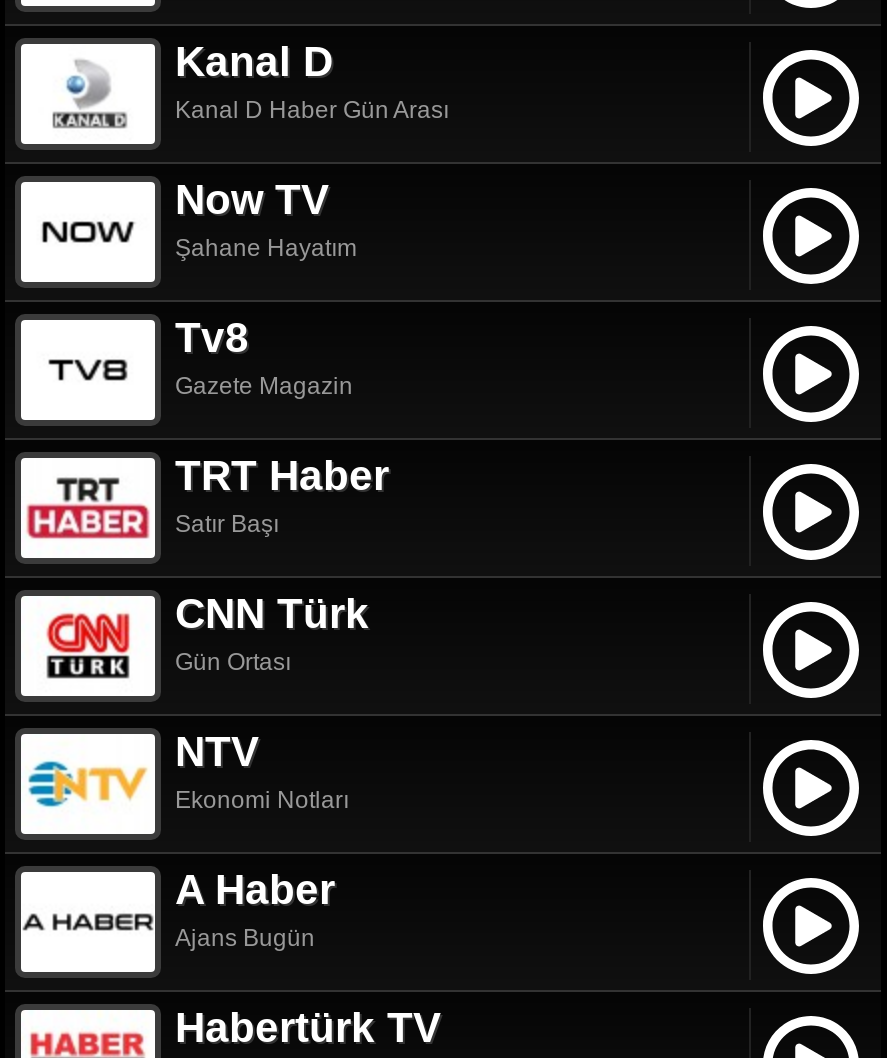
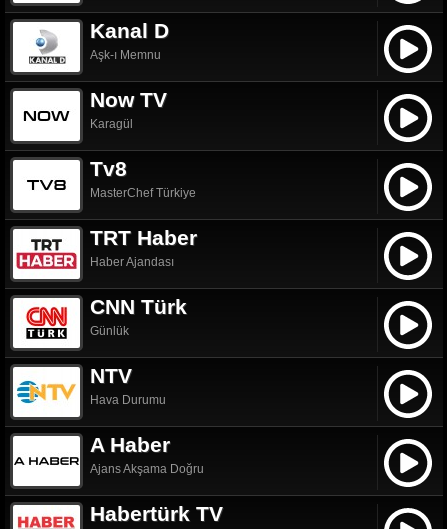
- Kanal D Haber Gün Arası
+ Aşk-ı Memnu

- Şahane Hayatım
+ Karagül

- Gazete Magazin
+ MasterChef Türkiye

- Satır Başı
+ Haber Ajandası

- Gün Ortası
+ Günlük

- Ekonomi Notları
+ Hava Durumu

- Ajans Bugün
+ Ajans Akşama Doğru
